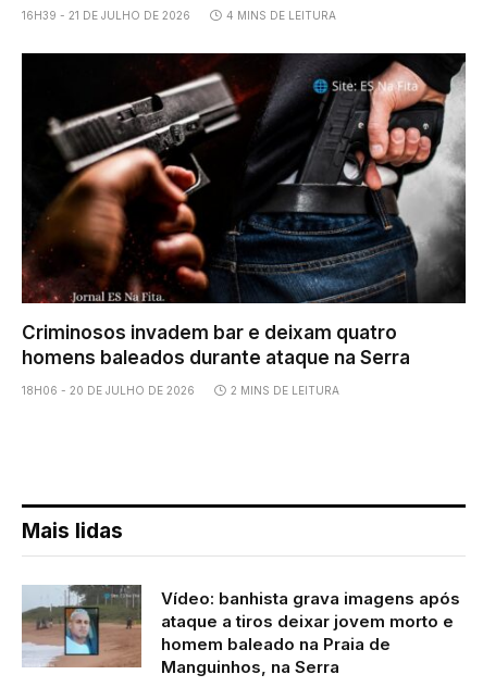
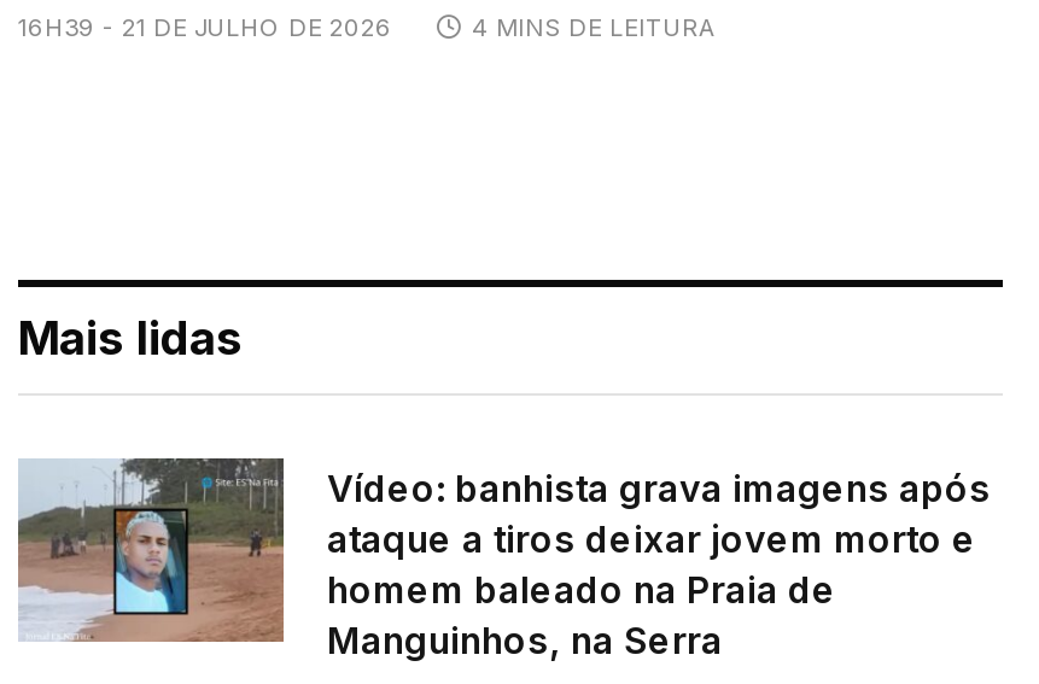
- [image]
- Criminosos invadem bar e deixam quatro
- homens baleados durante ataque na Serra
- 18H06 - 20 DE JULHO DE 2026
- 2 MINS DE LEITURA
